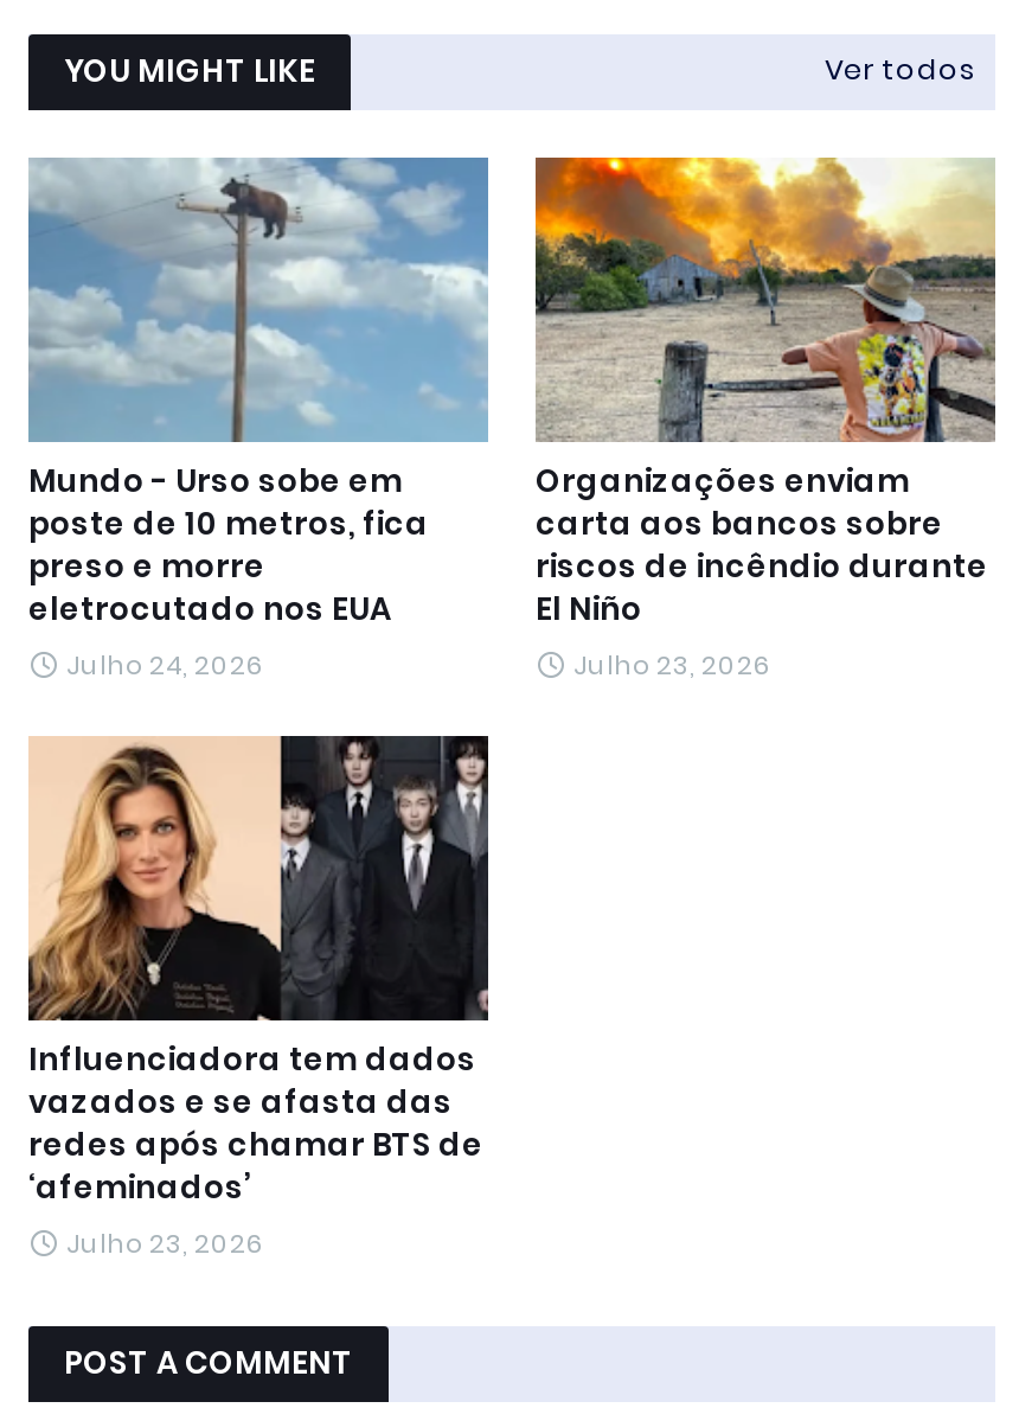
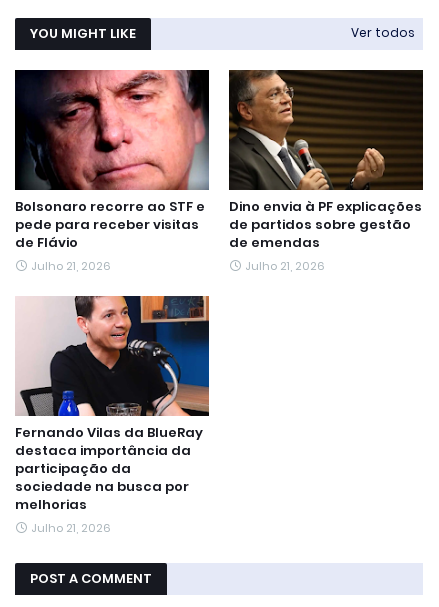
- [image]
- Mundo - Urso sobe em
- poste de 10 metros, fica
- preso e morre
- eletrocutado nos EUA
- Julho 24, 2026
+ [image]
+ Bolsonaro recorre ao STF e
+ pede para receber visitas
+ de Flávio
+ Julho 21, 2026

- [image]
- Organizações enviam
- carta aos bancos sobre
- riscos de incêndio durante
- El Niño
- Julho 23, 2026
+ [image]
+ Dino envia à PF explicações
+ de partidos sobre gestão
+ de emendas
+ Julho 21, 2026

- [image]
- Influenciadora tem dados
- vazados e se afasta das
- redes após chamar BTS de
- ‘afeminados’
- Julho 23, 2026
+ [image]
+ Fernando Vilas da BlueRay
+ destaca importância da
+ participação da
+ sociedade na busca por
+ melhorias
+ Julho 21, 2026
